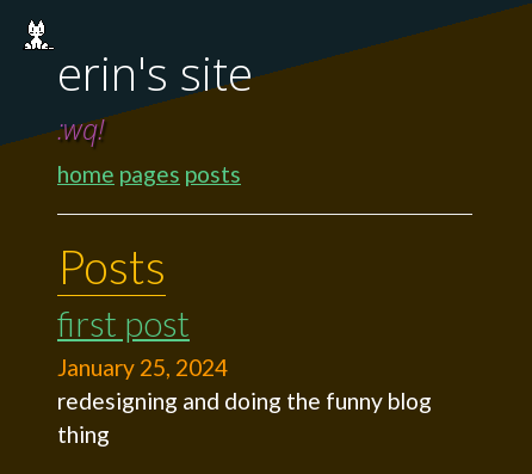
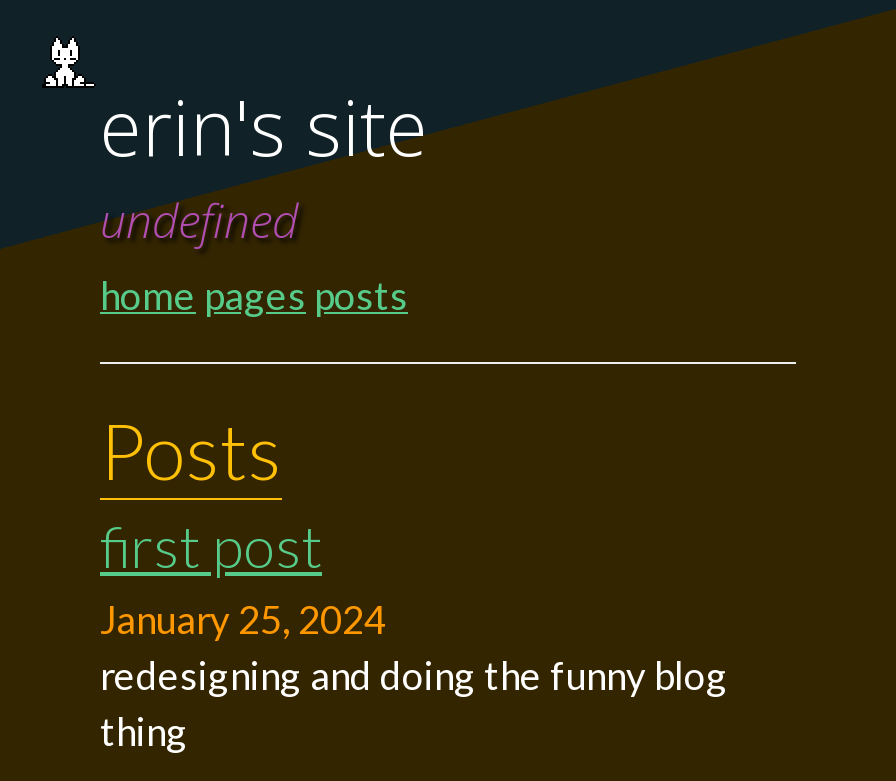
- :wq!
+ undefined
